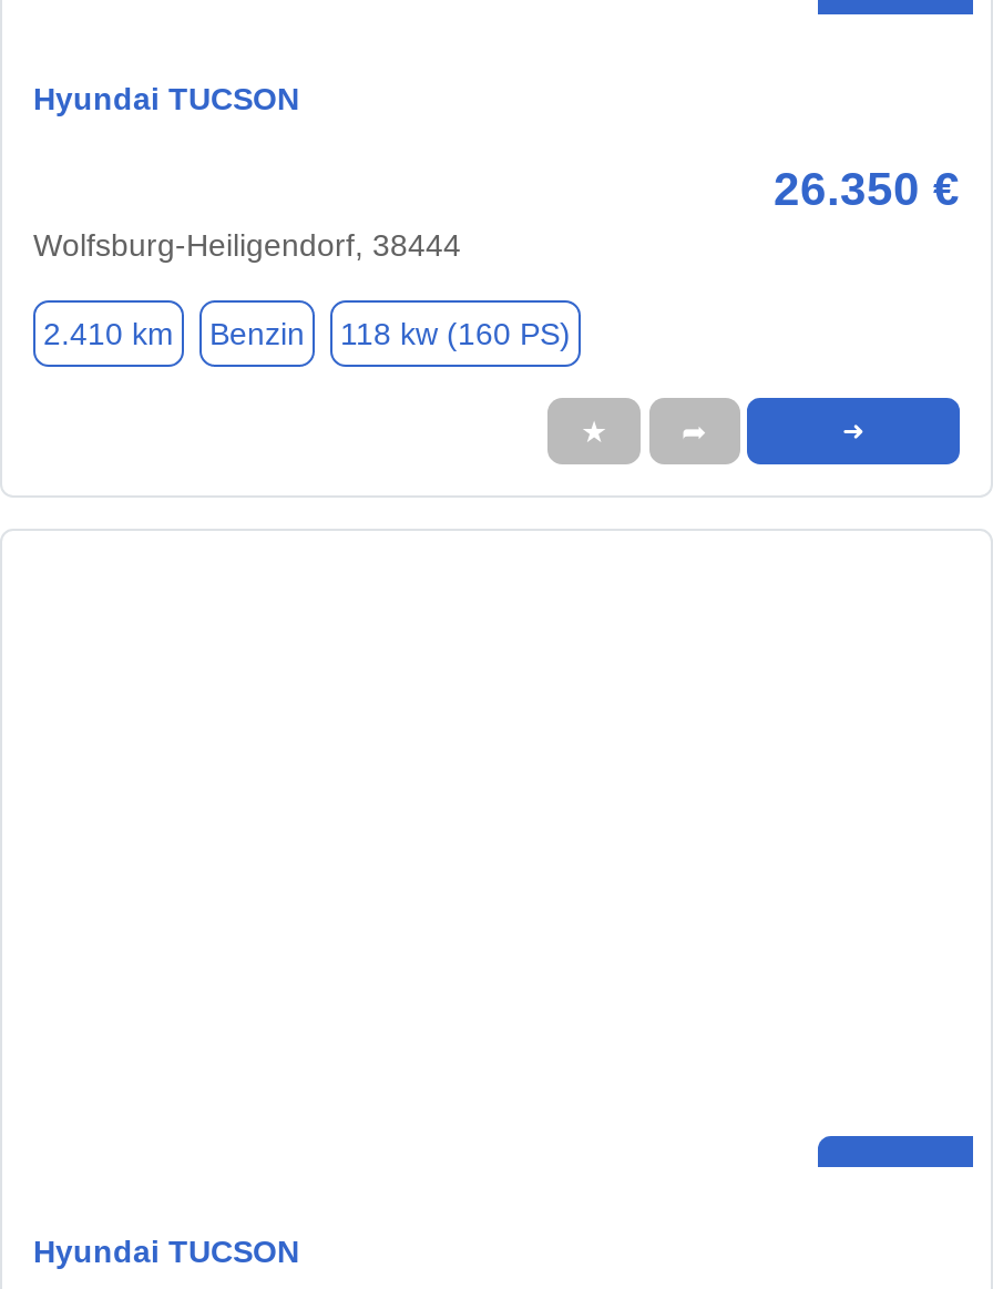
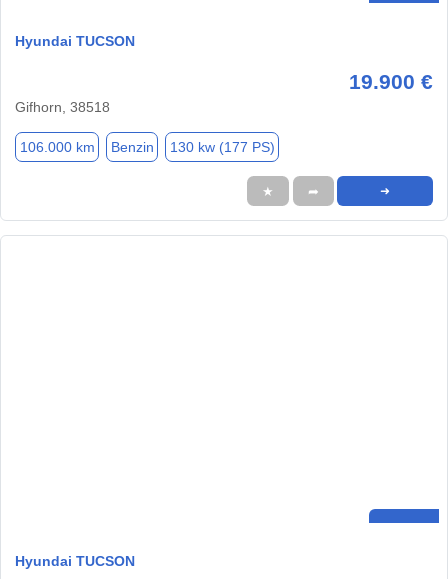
- 26.350 €
- Wolfsburg-Heiligendorf, 38444
+ 19.900 €
+ Gifhorn, 38518

- 2.410 km
+ 106.000 km

- 118 kw (160 PS)
+ 130 kw (177 PS)
